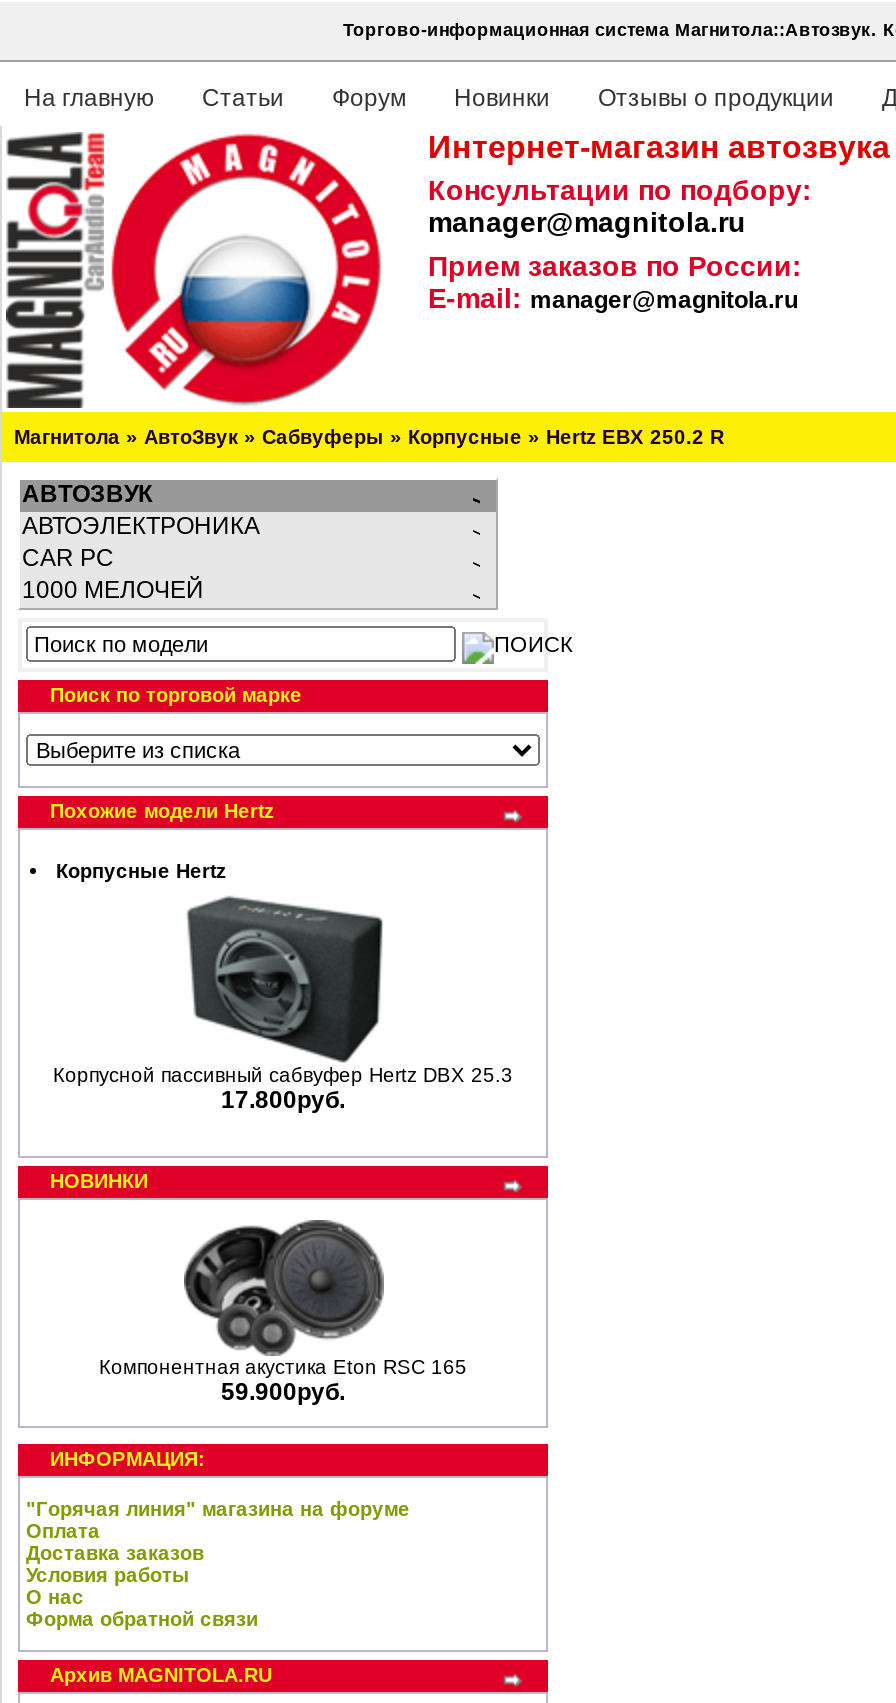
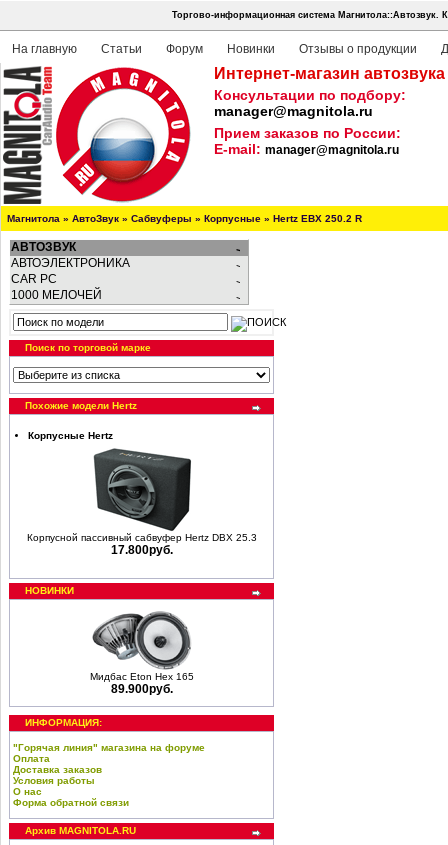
- [image]
- Компонентная акустика Eton RSC 165
- 59.900руб.
+ [image]
+ Мидбас Eton Hex 165
+ 89.900руб.
